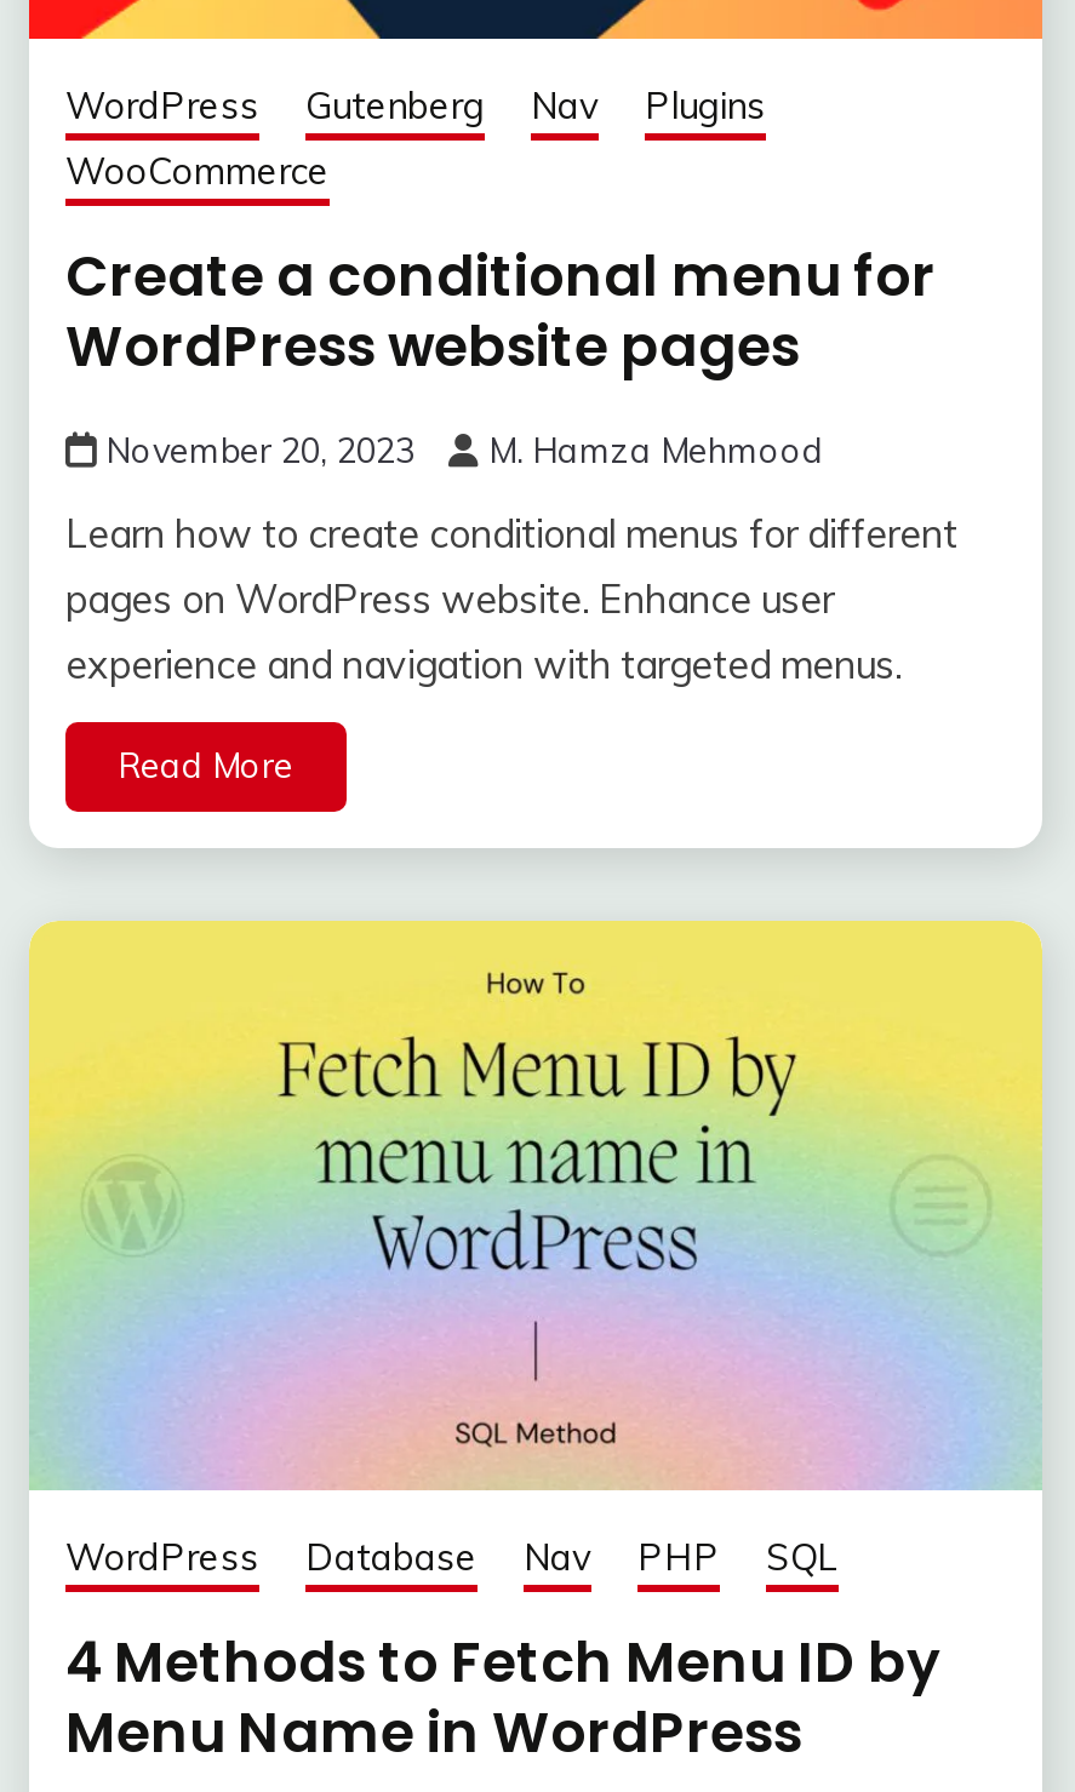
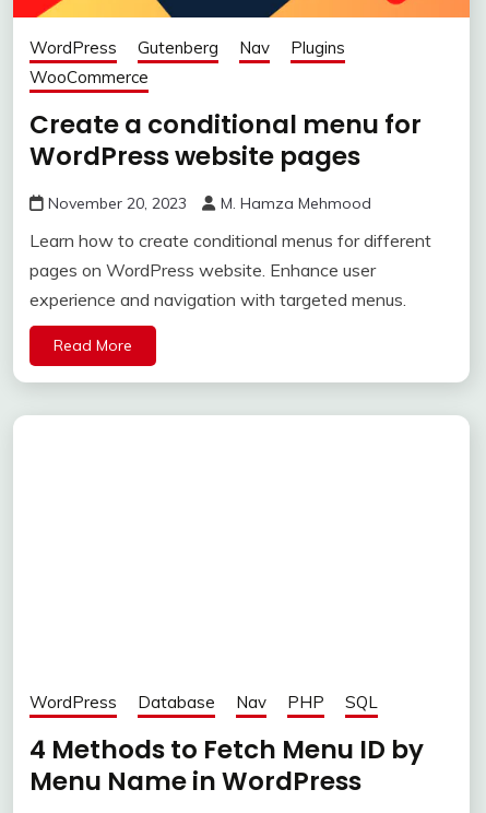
- [image]
